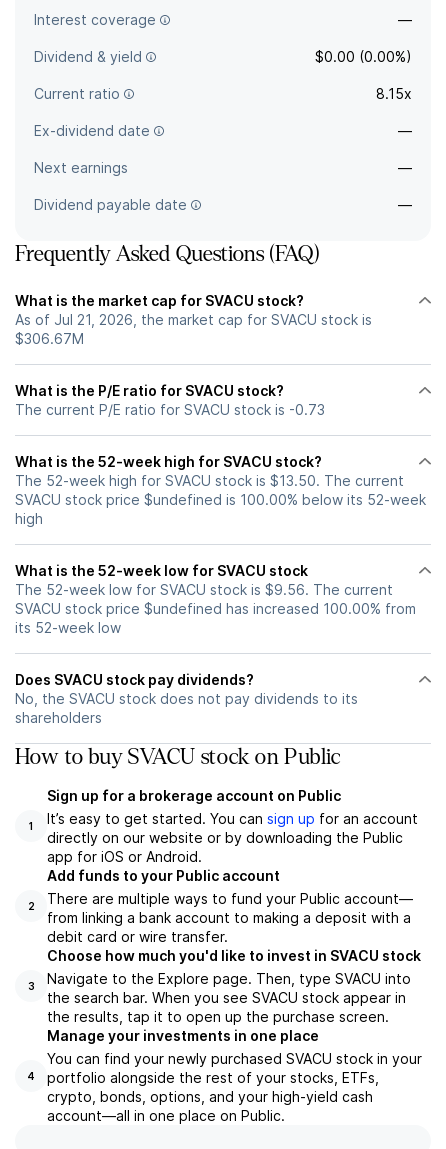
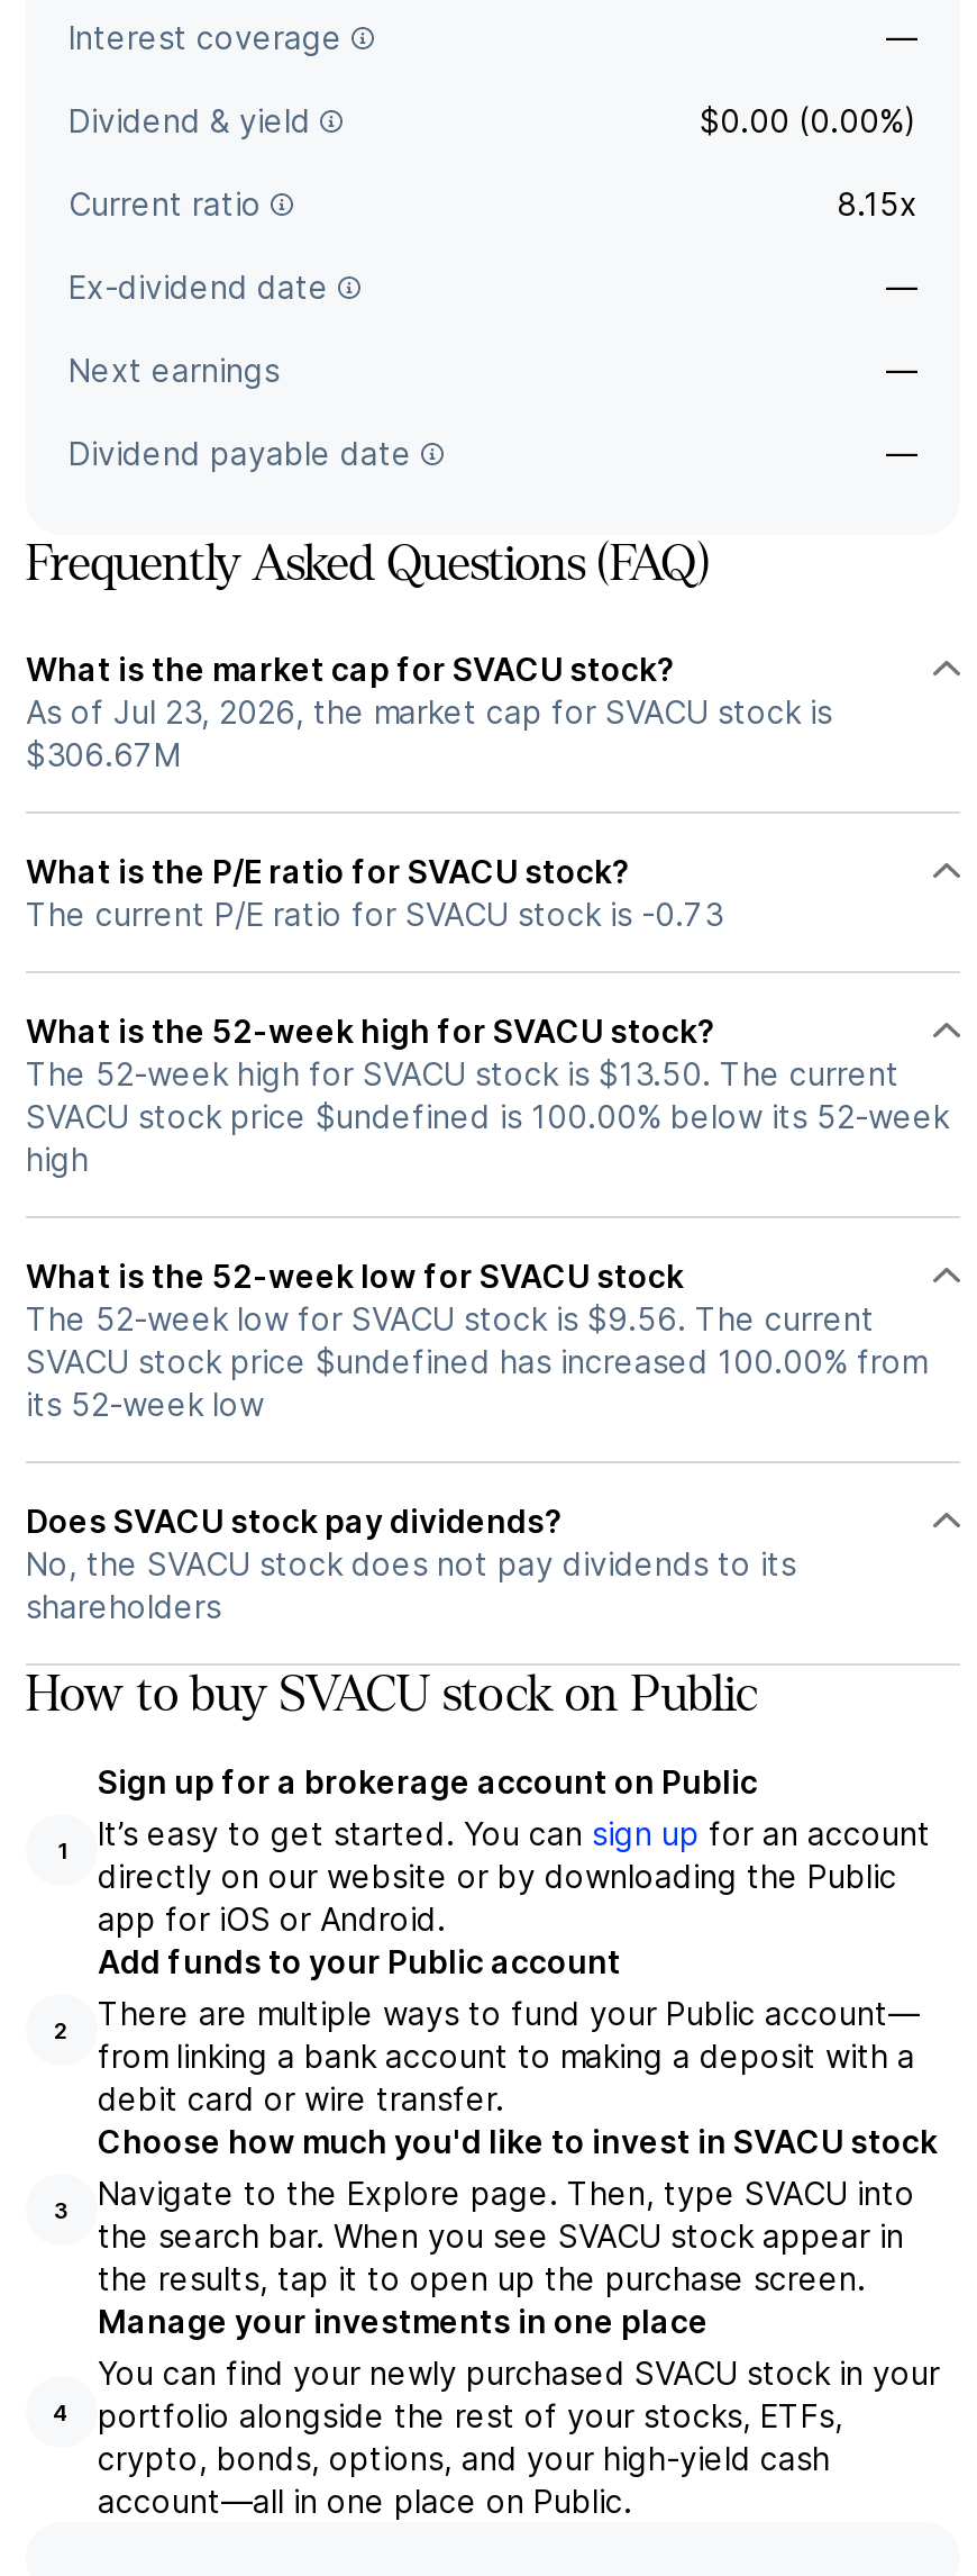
- As of Jul 21, 2026, the market cap for SVACU stock is
+ As of Jul 23, 2026, the market cap for SVACU stock is
